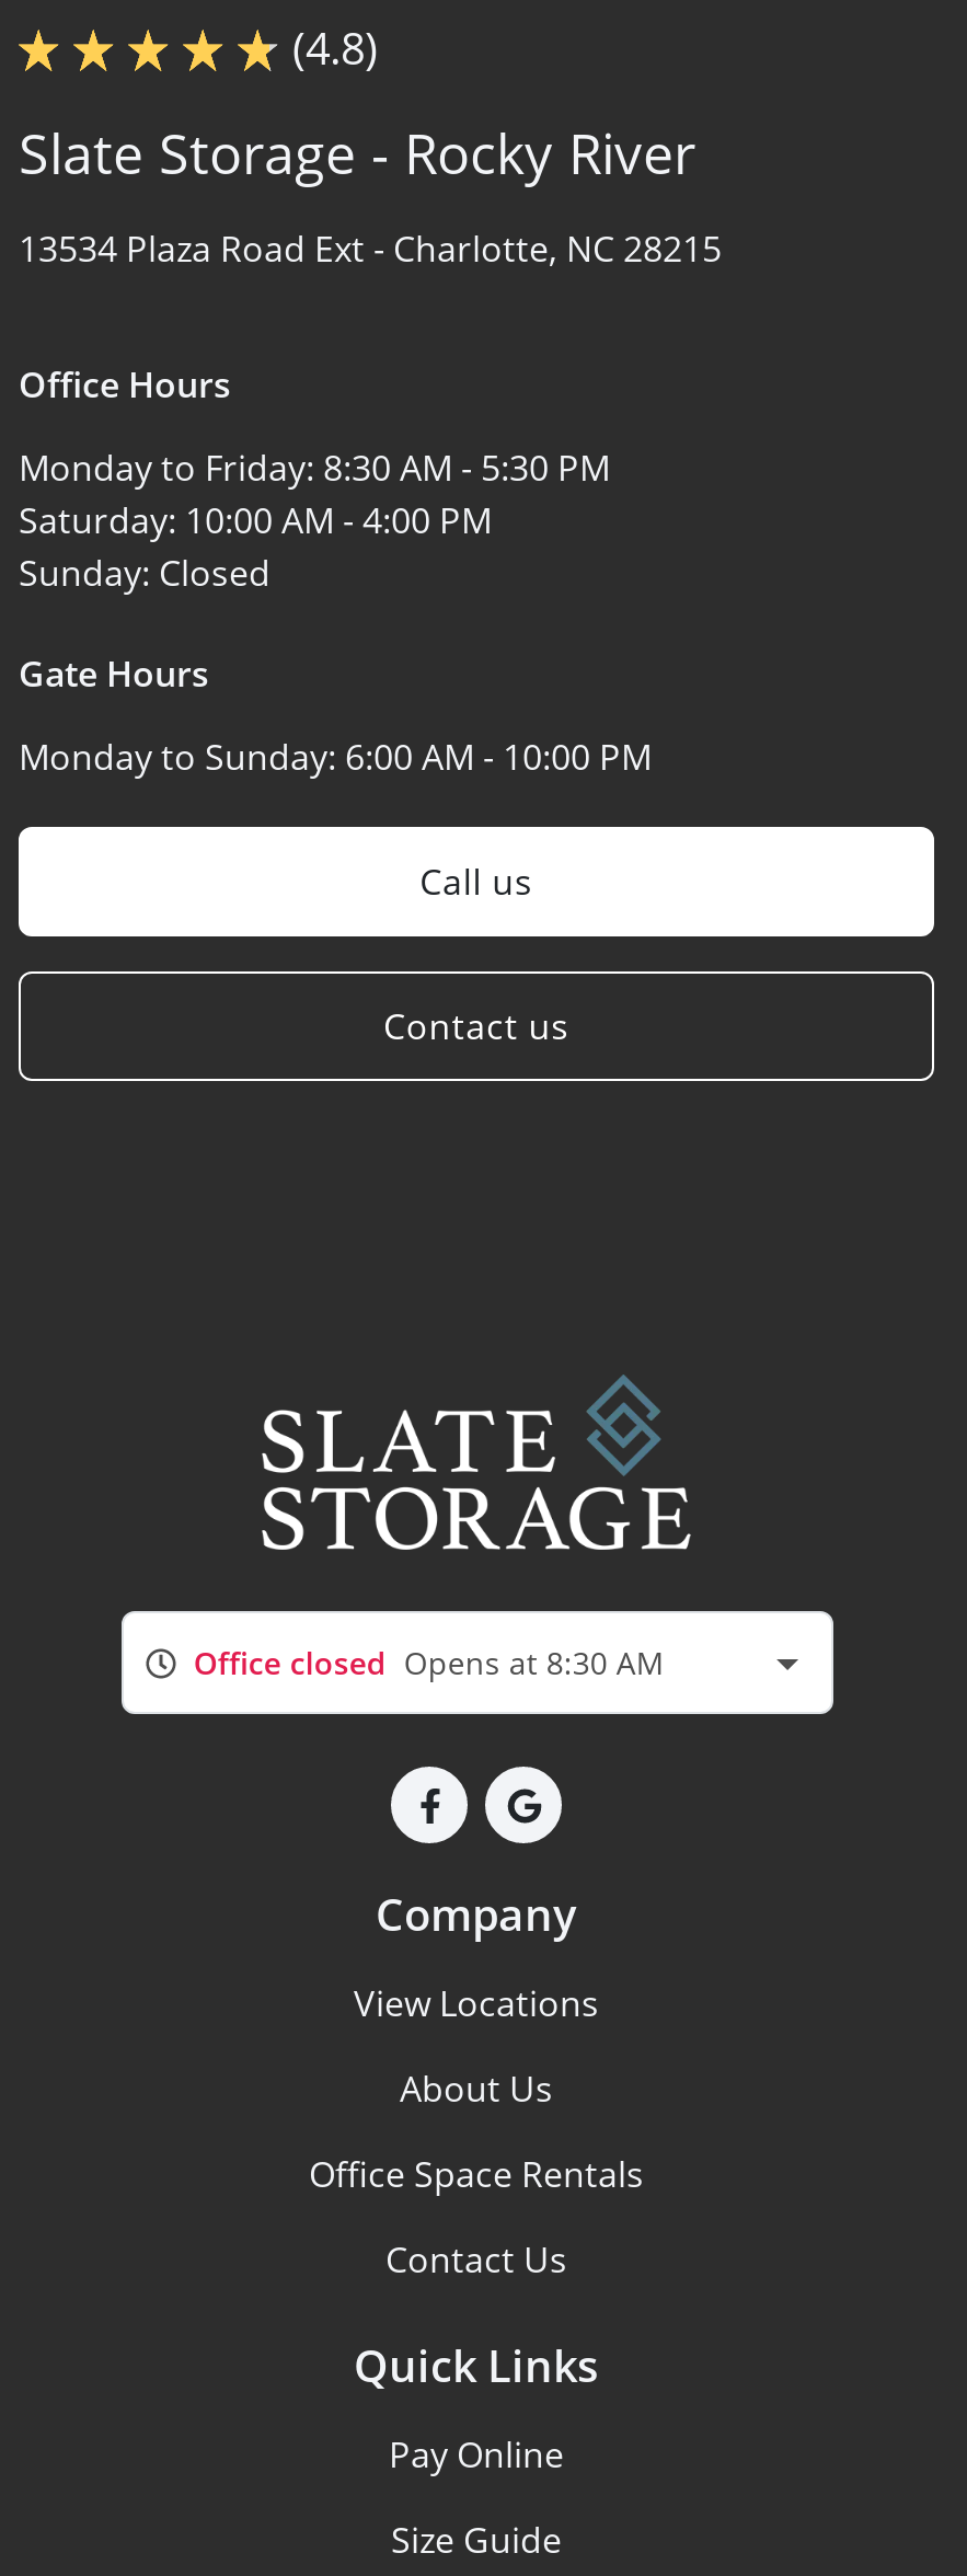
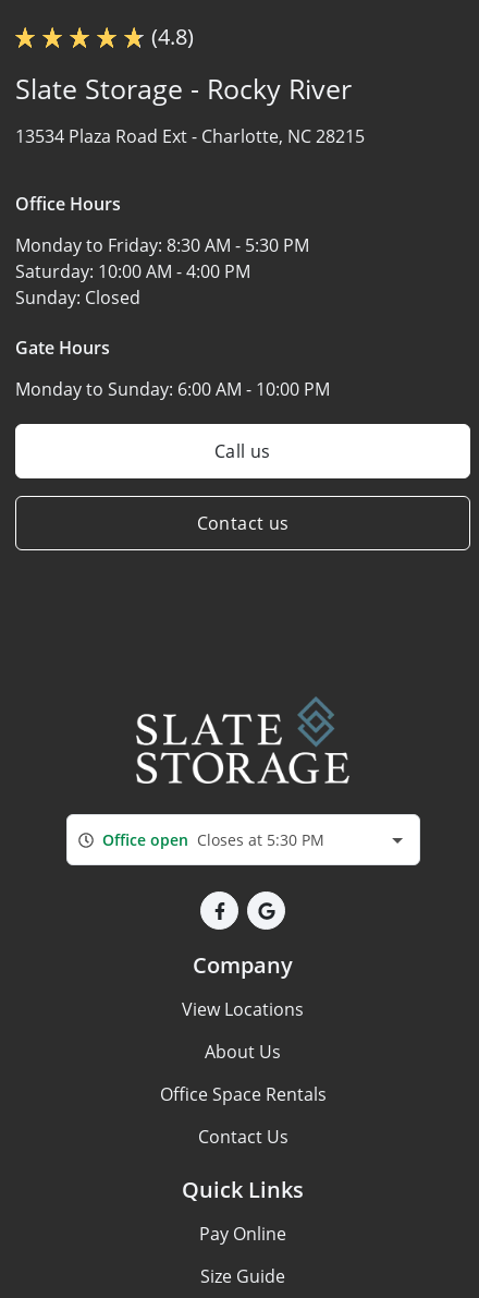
- Office closed Opens at 8:30 AM
+ Office open Closes at 5:30 PM
